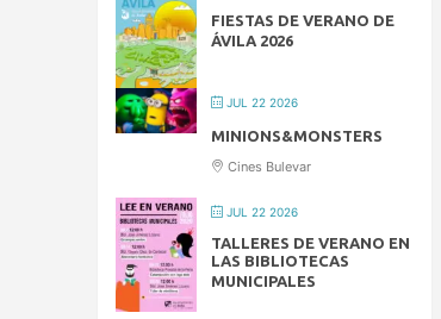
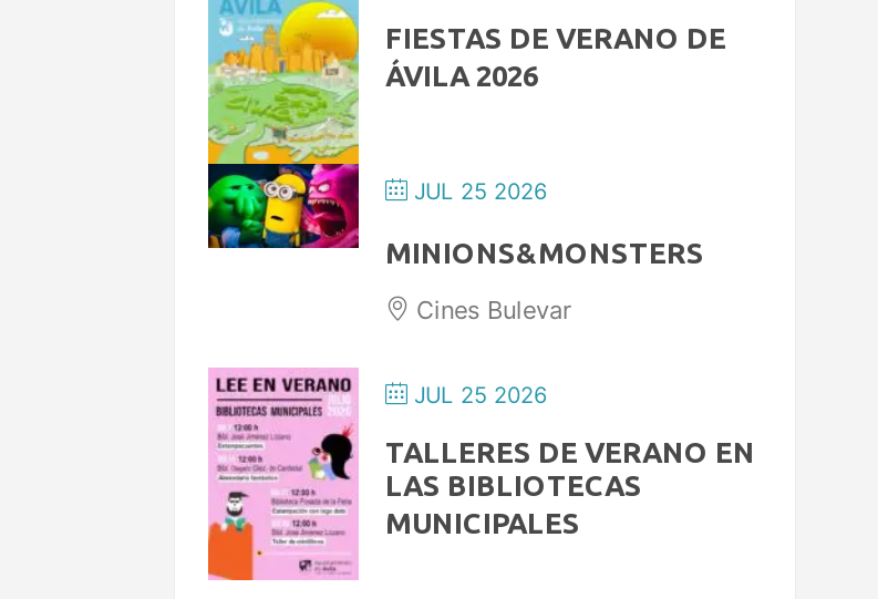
- JUL 22 2026
+ JUL 25 2026

- JUL 22 2026
+ JUL 25 2026
